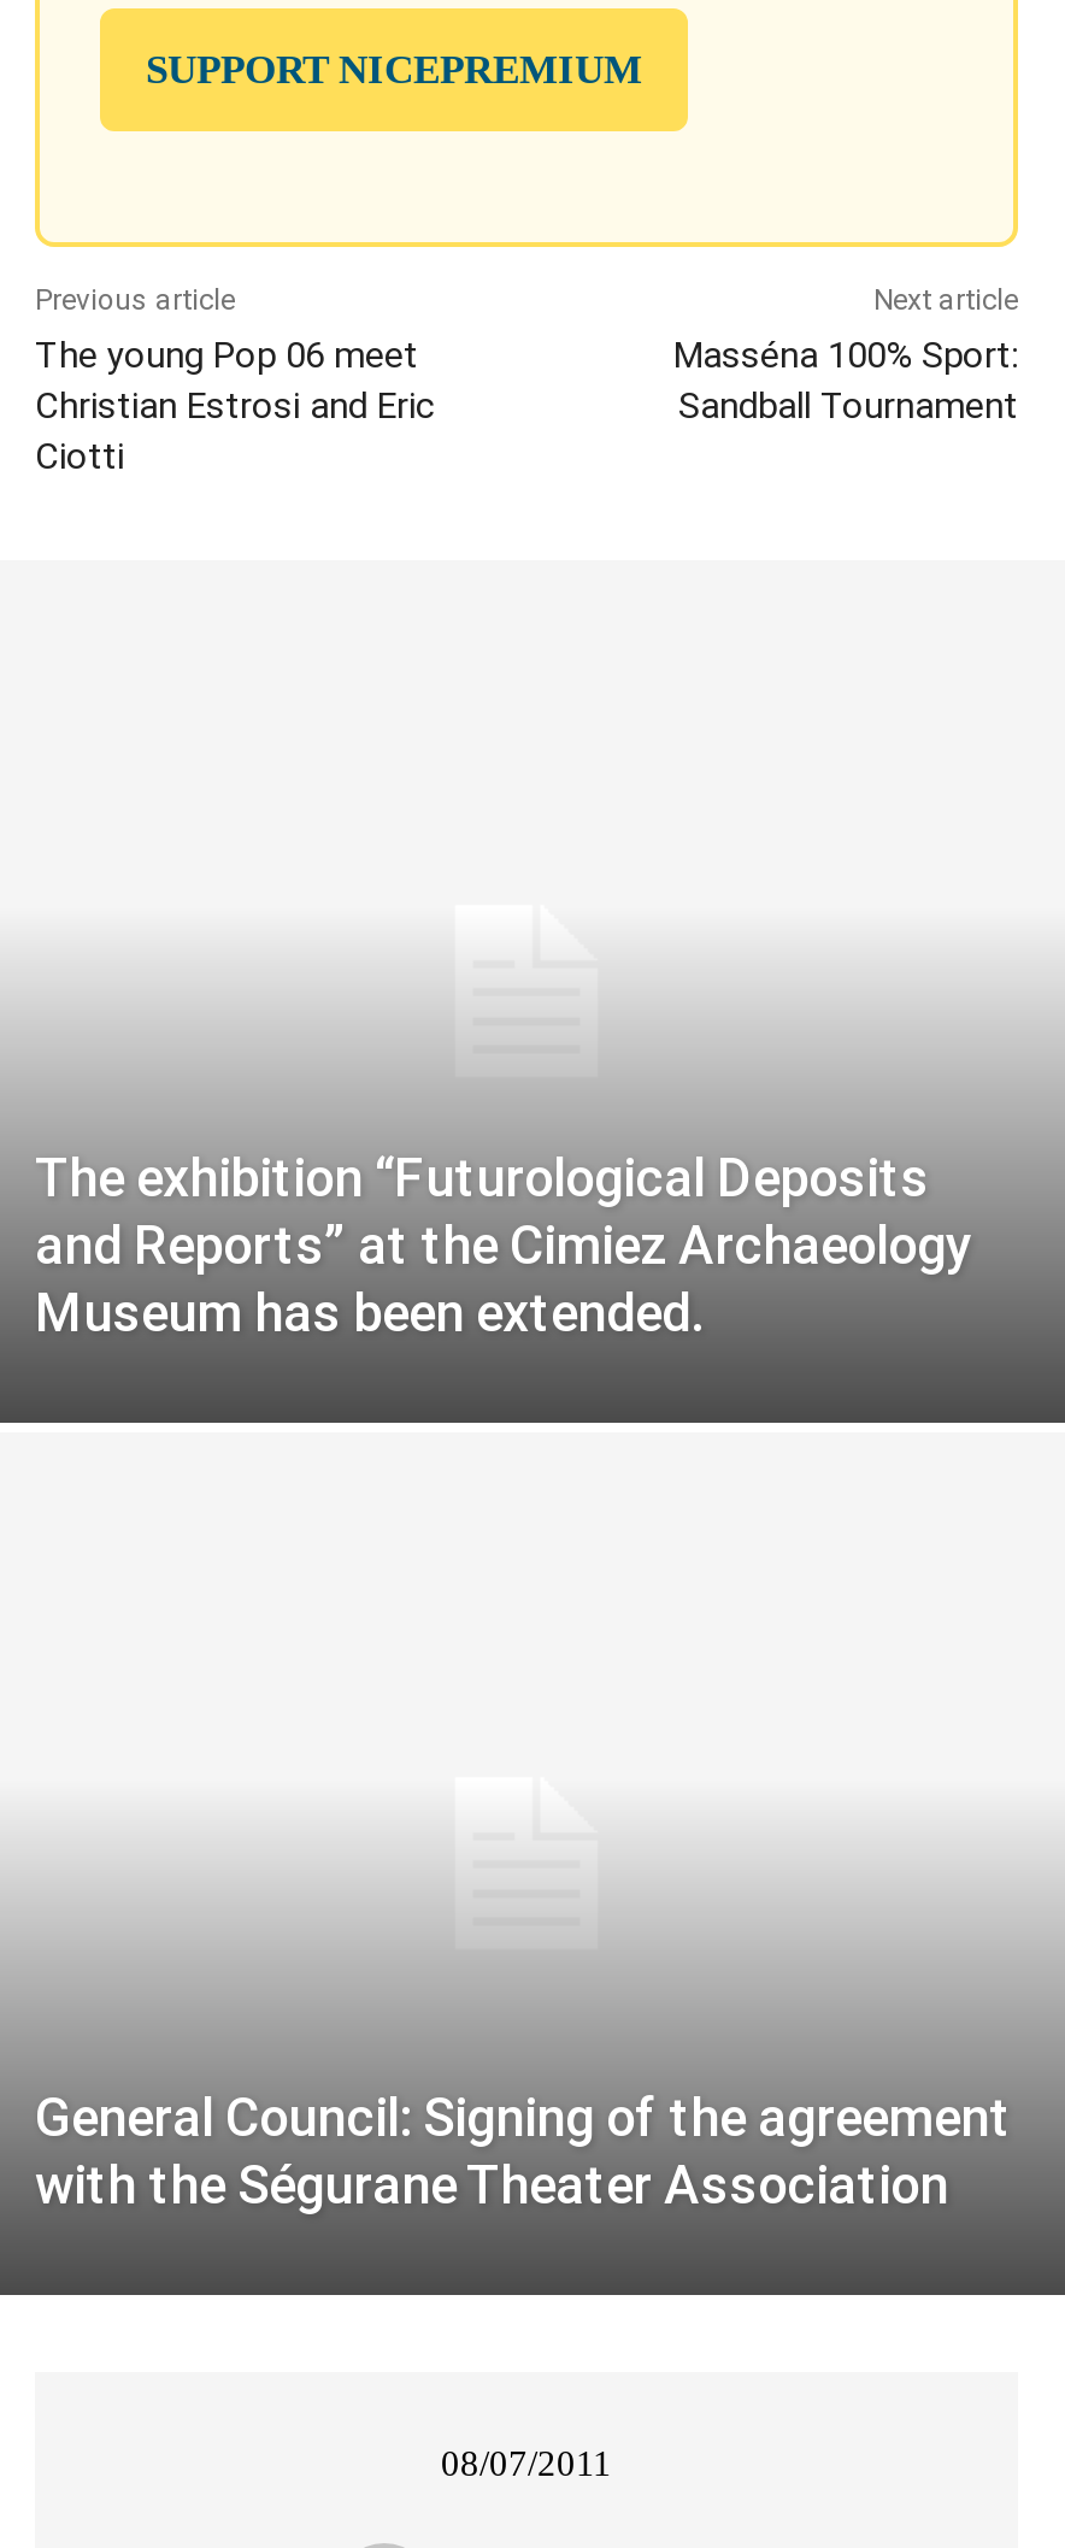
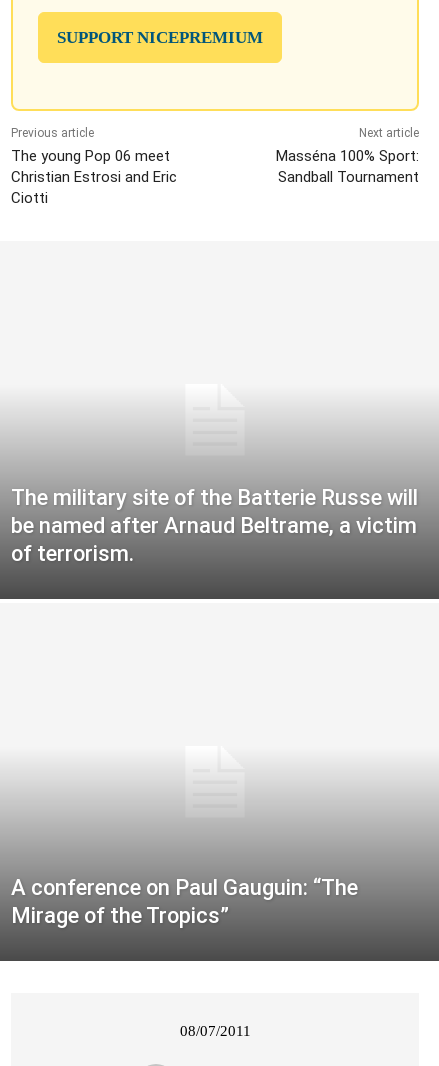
- The exhibition “Futurological Deposits
- and Reports” at the Cimiez Archaeology
- Museum has been extended.
+ The military site of the Batterie Russe will
+ be named after Arnaud Beltrame, a victim
+ of terrorism.

- General Council: Signing of the agreement
- with the Ségurane Theater Association
+ A conference on Paul Gauguin: “The
+ Mirage of the Tropics”
